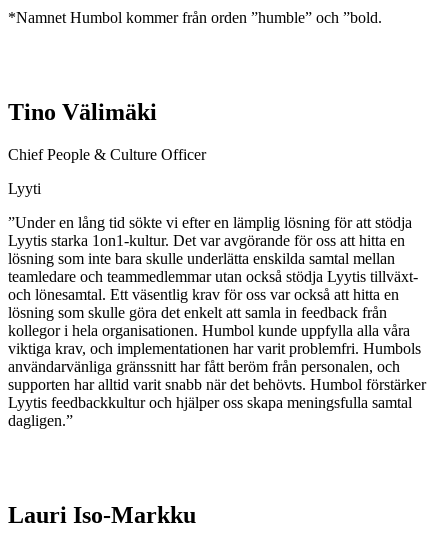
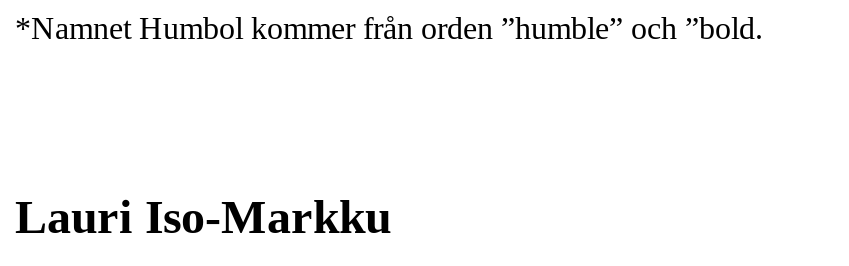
- Tino Välimäki
- Chief People & Culture Officer
- Lyyti
- ”Under en lång tid sökte vi efter en lämplig lösning för att stödja
- Lyytis starka 1on1-kultur. Det var avgörande för oss att hitta en
- lösning som inte bara skulle underlätta enskilda samtal mellan
- teamledare och teammedlemmar utan också stödja Lyytis tillväxt-
- och lönesamtal. Ett väsentlig krav för oss var också att hitta en
- lösning som skulle göra det enkelt att samla in feedback från
- kollegor i hela organisationen. Humbol kunde uppfylla alla våra
- viktiga krav, och implementationen har varit problemfri. Humbols
- användarvänliga gränssnitt har fått beröm från personalen, och
- supporten har alltid varit snabb när det behövts. Humbol förstärker
- Lyytis feedbackkultur och hjälper oss skapa meningsfulla samtal
- dagligen.”
